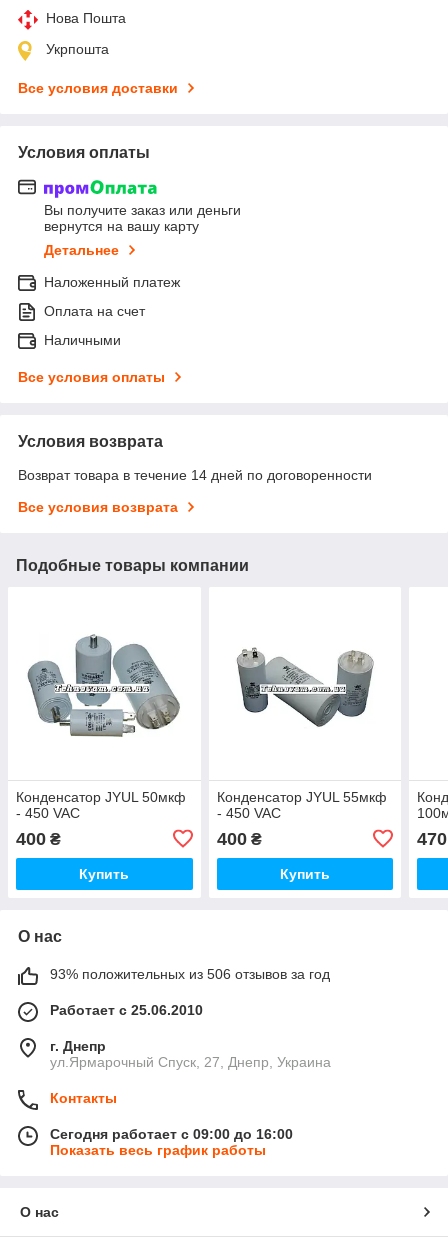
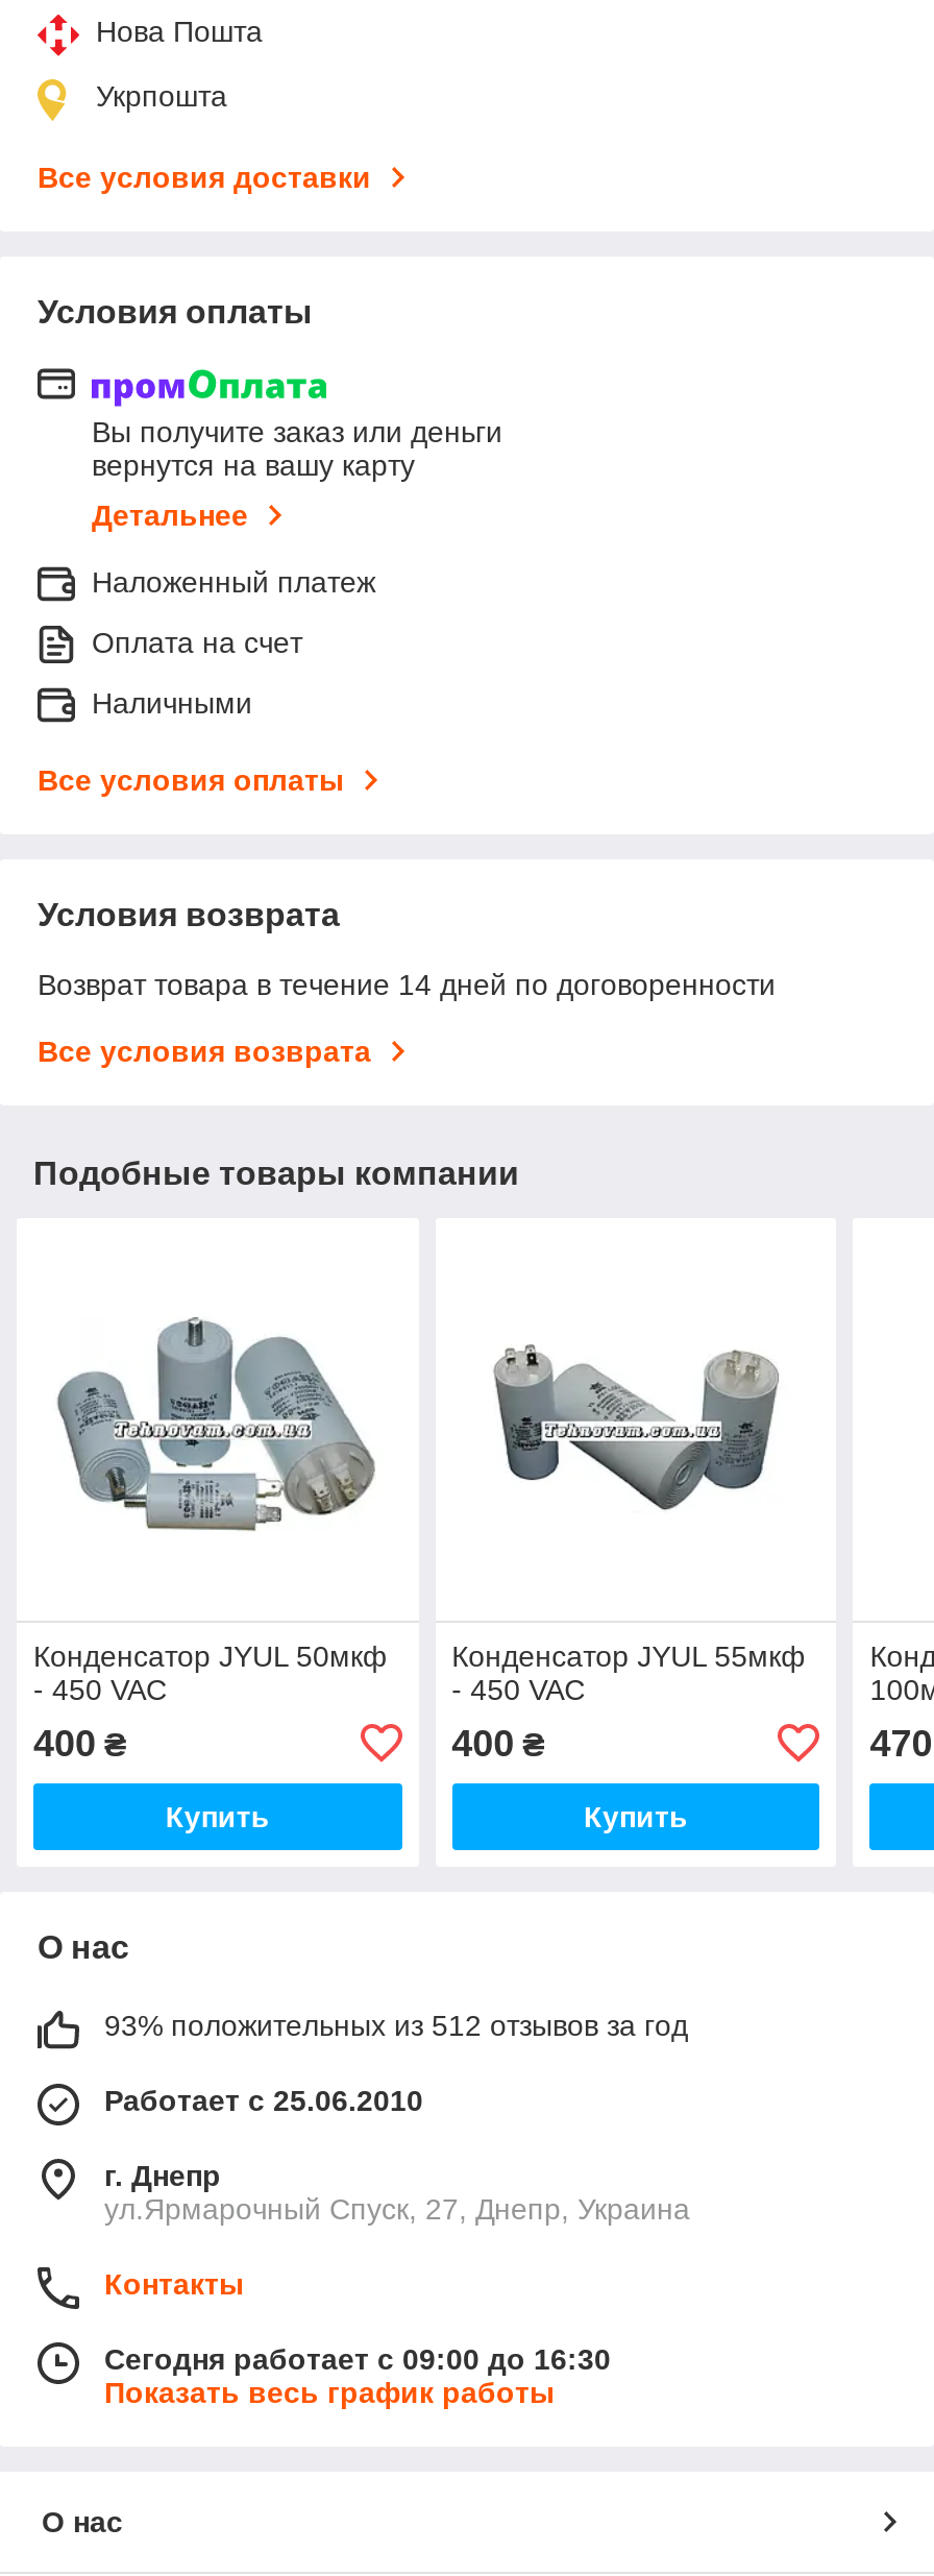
- 93% положительных из 506 отзывов за год
+ 93% положительных из 512 отзывов за год

- Сегодня работает с 09:00 до 16:00
+ Сегодня работает с 09:00 до 16:30
